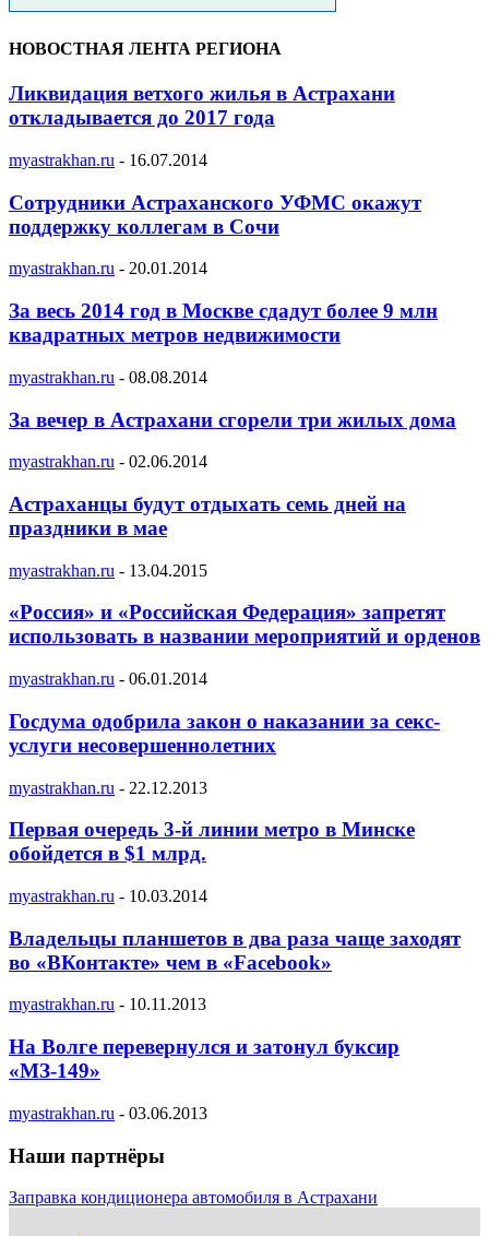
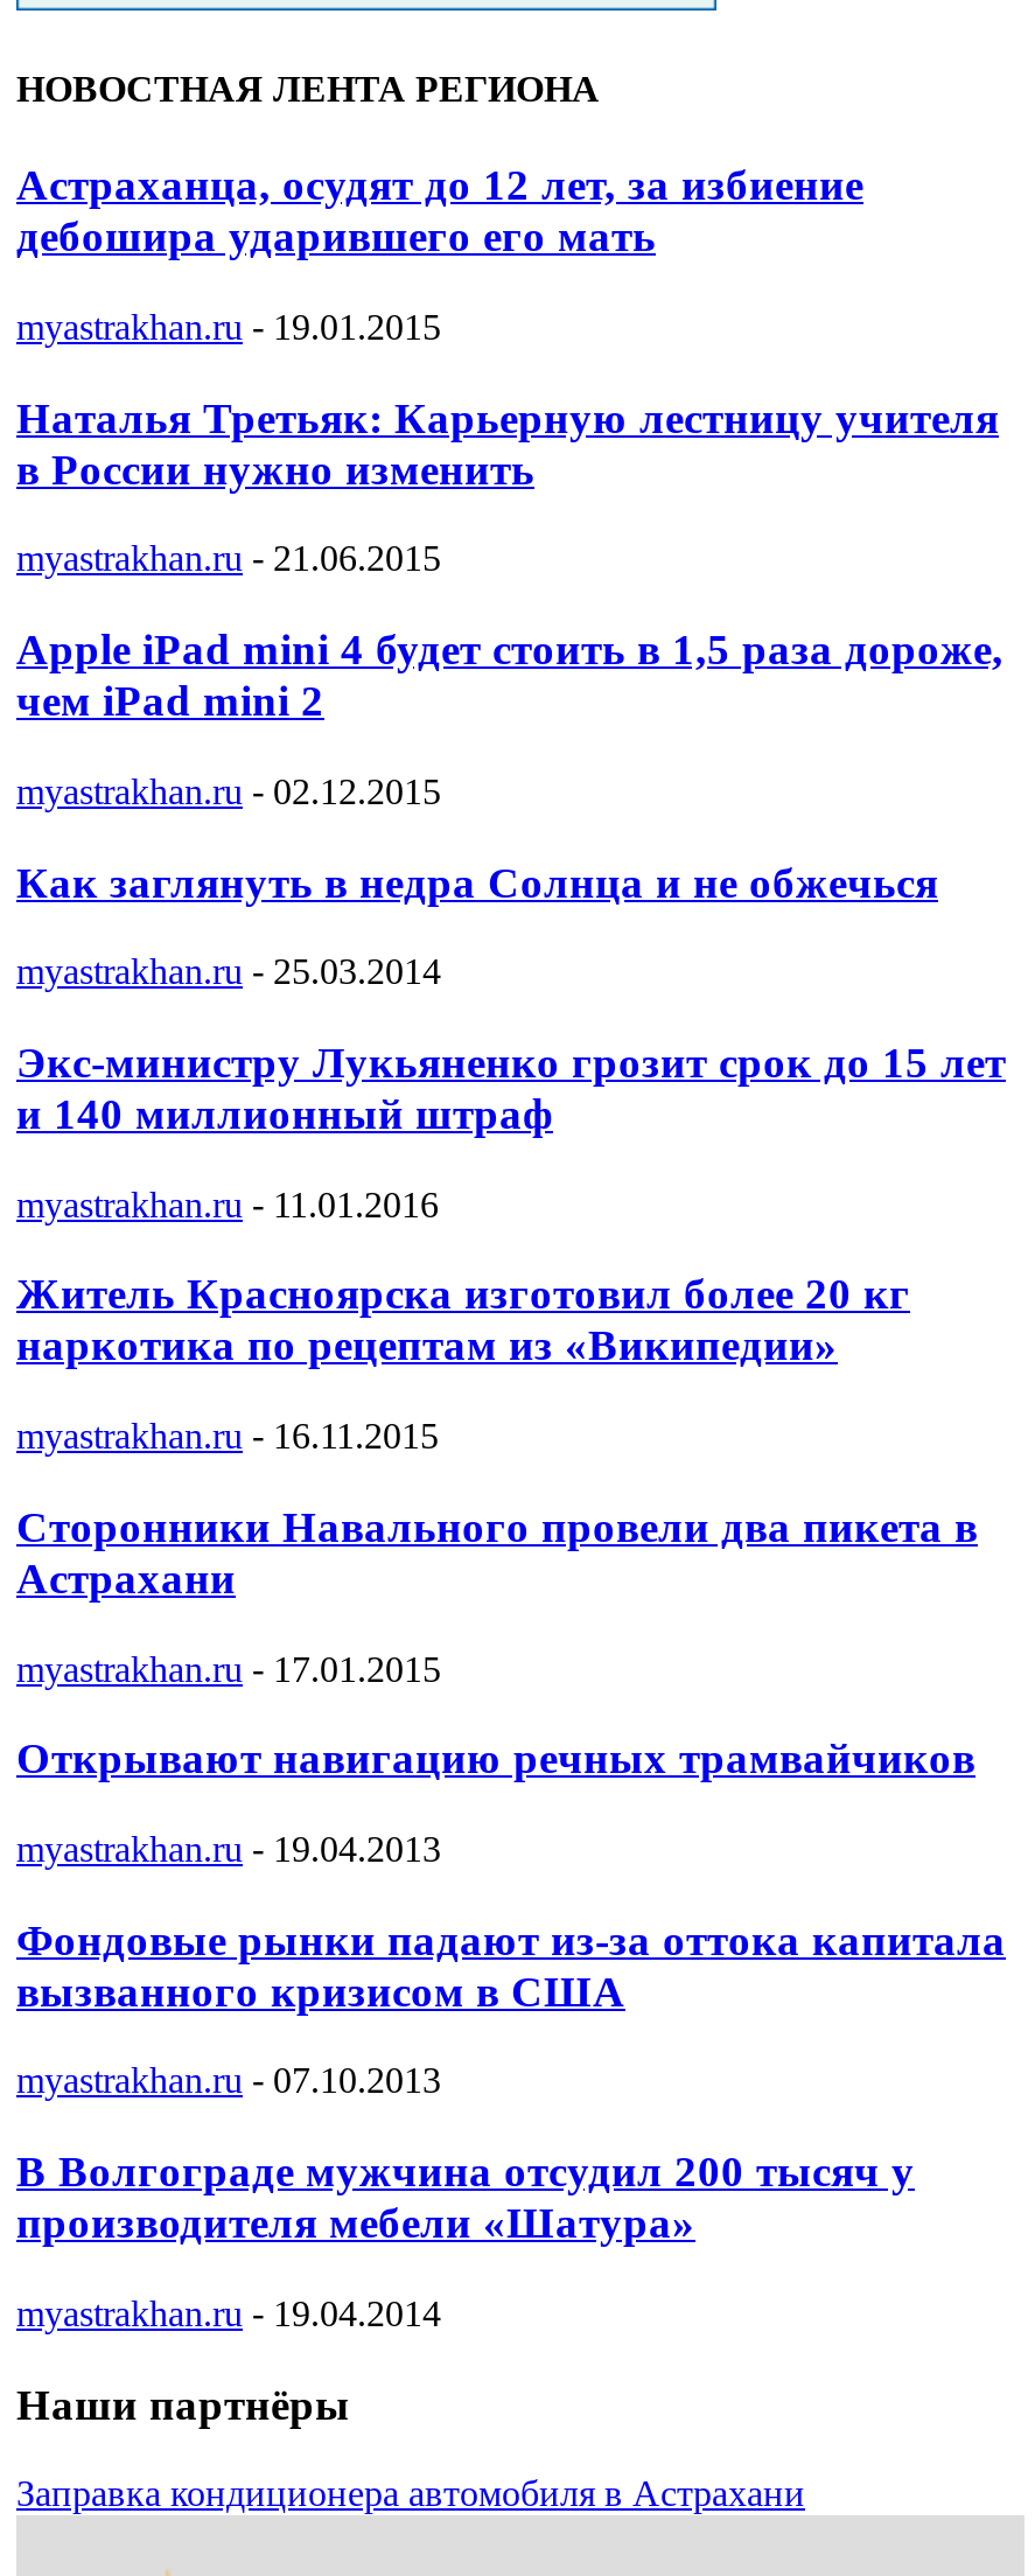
- Ликвидация ветхого жилья в Астрахани
- откладывается до 2017 года
+ Астраханца, осудят до 12 лет, за избиение
+ дебошира ударившего его мать

- myastrakhan.ru - 16.07.2014
+ myastrakhan.ru - 19.01.2015

- Сотрудники Астраханского УФМС окажут
- поддержку коллегам в Сочи
+ Наталья Третьяк: Карьерную лестницу учителя
+ в России нужно изменить

- myastrakhan.ru - 20.01.2014
+ myastrakhan.ru - 21.06.2015

- За весь 2014 год в Москве сдадут более 9 млн
- квадратных метров недвижимости
+ Apple iPad mini 4 будет стоить в 1,5 раза дороже,
+ чем iPad mini 2

- myastrakhan.ru - 08.08.2014
+ myastrakhan.ru - 02.12.2015

- За вечер в Астрахани сгорели три жилых дома
+ Как заглянуть в недра Солнца и не обжечься

- myastrakhan.ru - 02.06.2014
+ myastrakhan.ru - 25.03.2014

- Астраханцы будут отдыхать семь дней на
- праздники в мае
+ Экс-министру Лукьяненко грозит срок до 15 лет
+ и 140 миллионный штраф

- myastrakhan.ru - 13.04.2015
+ myastrakhan.ru - 11.01.2016

- «Россия» и «Российская Федерация» запретят
- использовать в названии мероприятий и орденов
+ Житель Красноярска изготовил более 20 кг
+ наркотика по рецептам из «Википедии»

- myastrakhan.ru - 06.01.2014
+ myastrakhan.ru - 16.11.2015

- Госдума одобрила закон о наказании за секс-
- услуги несовершеннолетних
+ Сторонники Навального провели два пикета в
+ Астрахани

- myastrakhan.ru - 22.12.2013
+ myastrakhan.ru - 17.01.2015

- Первая очередь 3-й линии метро в Минске
- обойдется в $1 млрд.
+ Открывают навигацию речных трамвайчиков

- myastrakhan.ru - 10.03.2014
+ myastrakhan.ru - 19.04.2013

- Владельцы планшетов в два раза чаще заходят
- во «ВКонтакте» чем в «Facebook»
+ Фондовые рынки падают из-за оттока капитала
+ вызванного кризисом в США

- myastrakhan.ru - 10.11.2013
+ myastrakhan.ru - 07.10.2013

- На Волге перевернулся и затонул буксир
- «МЗ-149»
+ В Волгограде мужчина отсудил 200 тысяч у
+ производителя мебели «Шатура»

- myastrakhan.ru - 03.06.2013
+ myastrakhan.ru - 19.04.2014
